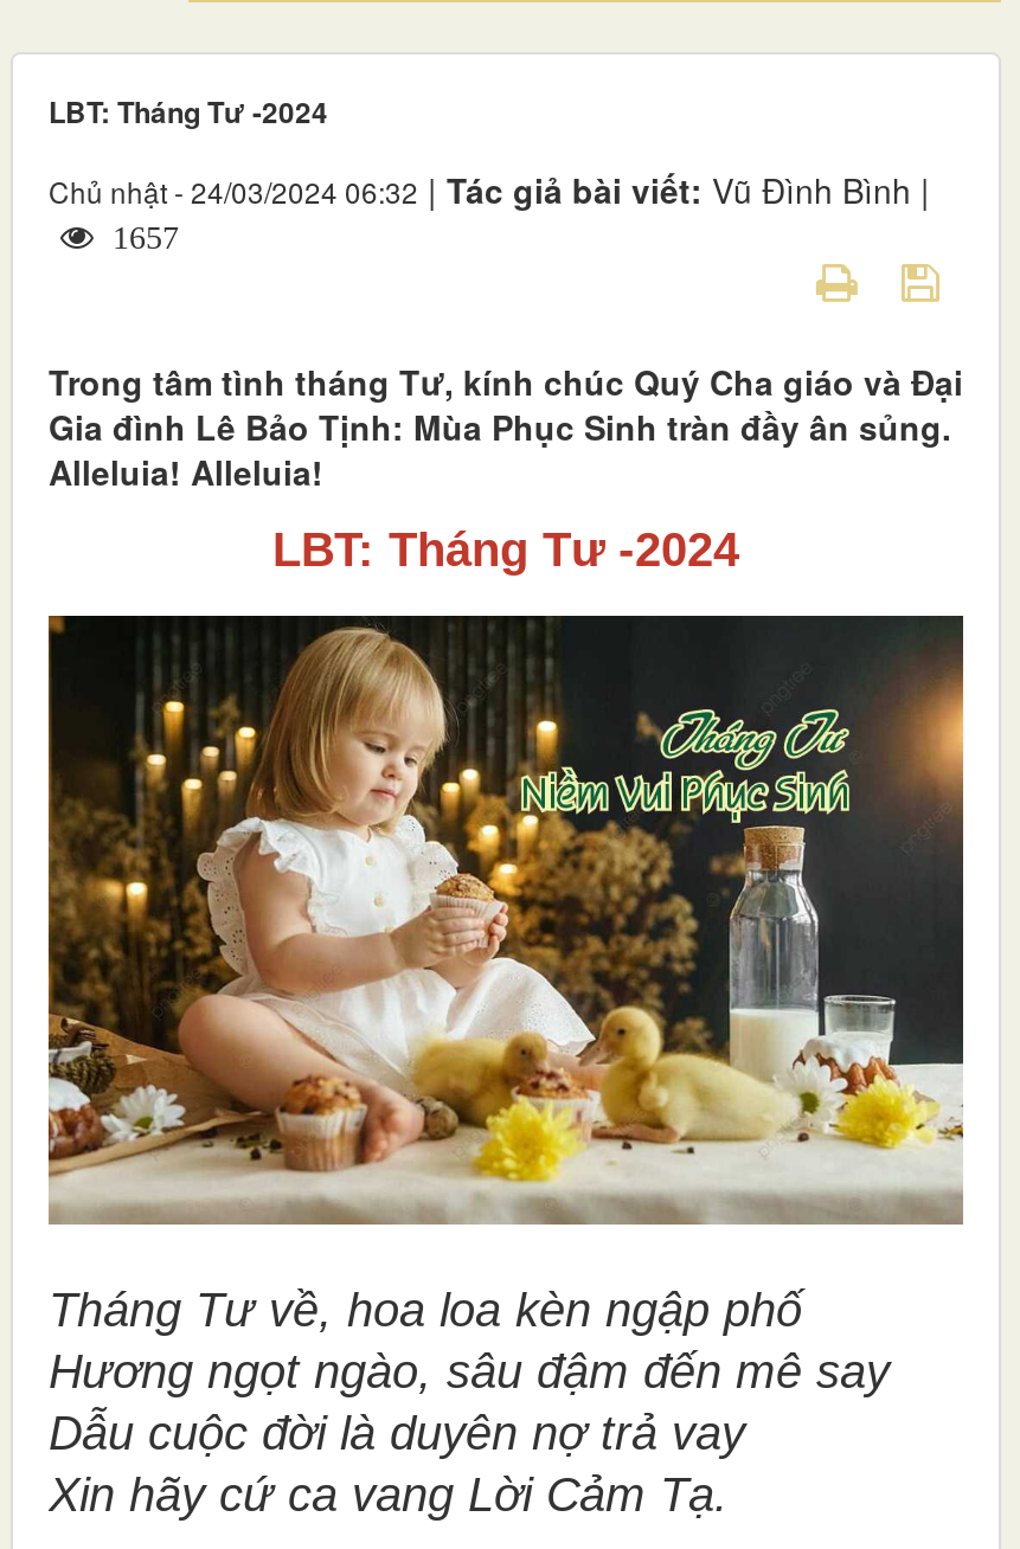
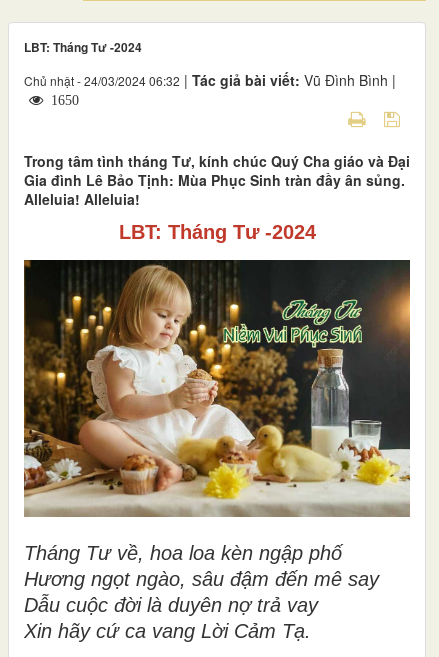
- 1657
+ 1650
